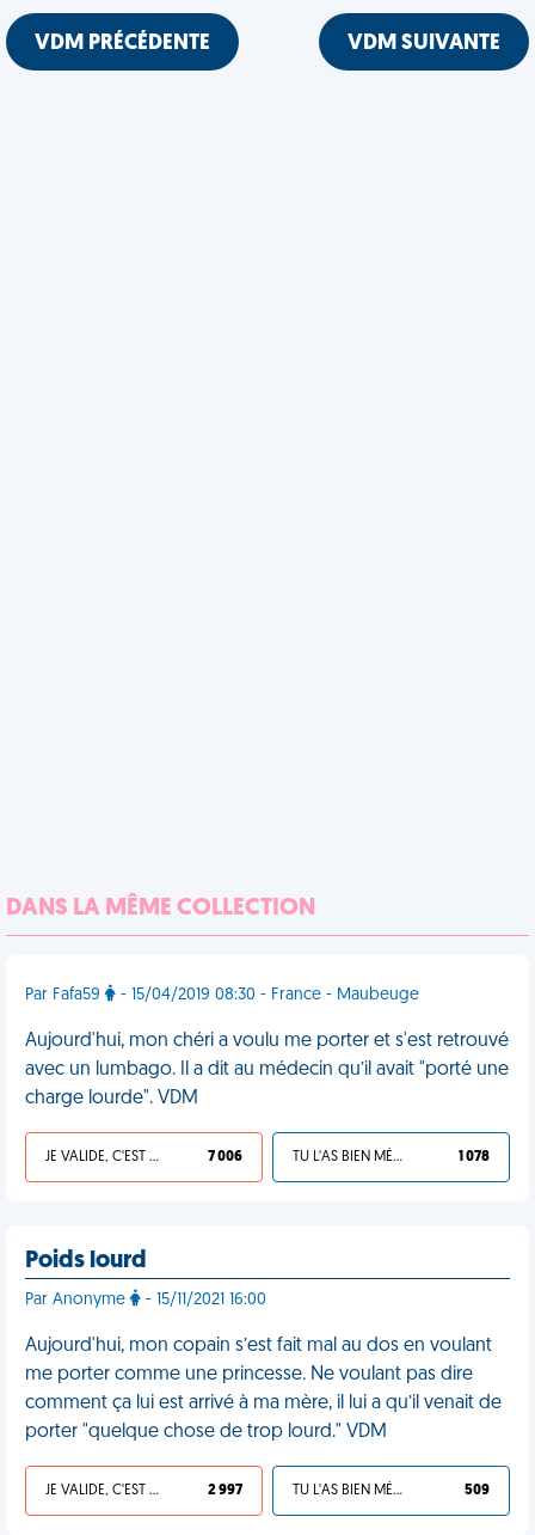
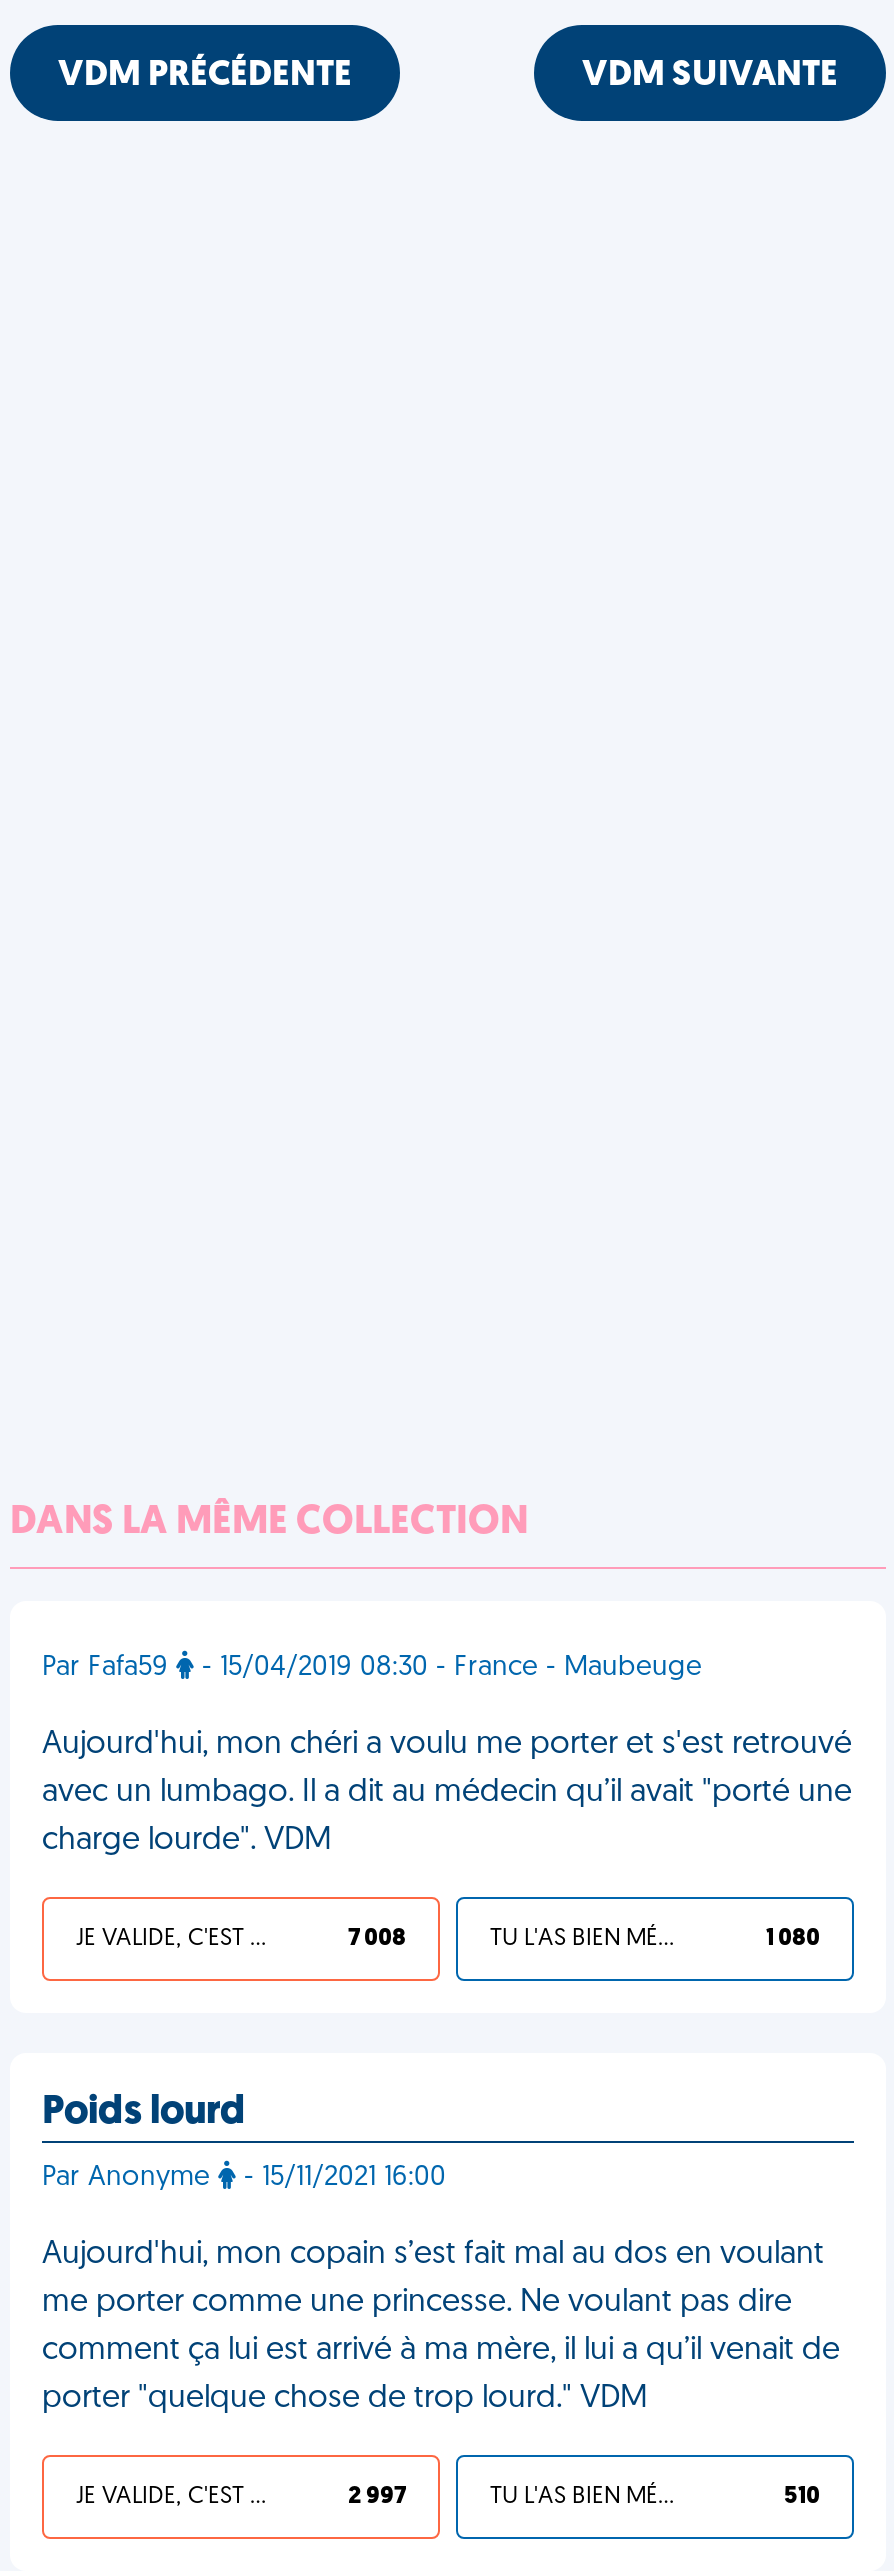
- 7 006
+ 7 008

- 1 078
+ 1 080

- 509
+ 510
